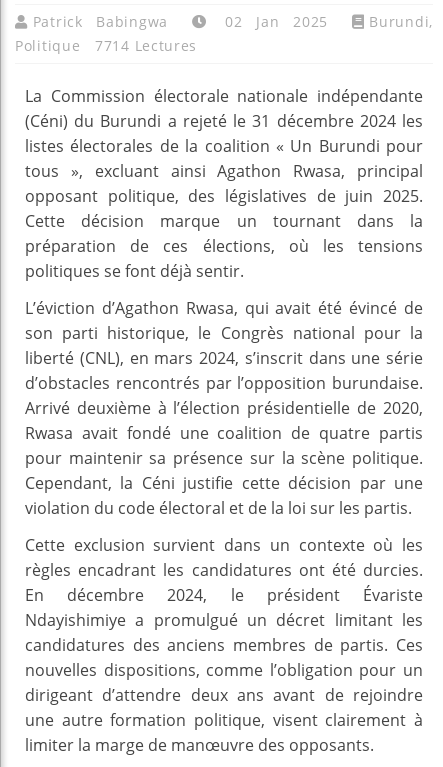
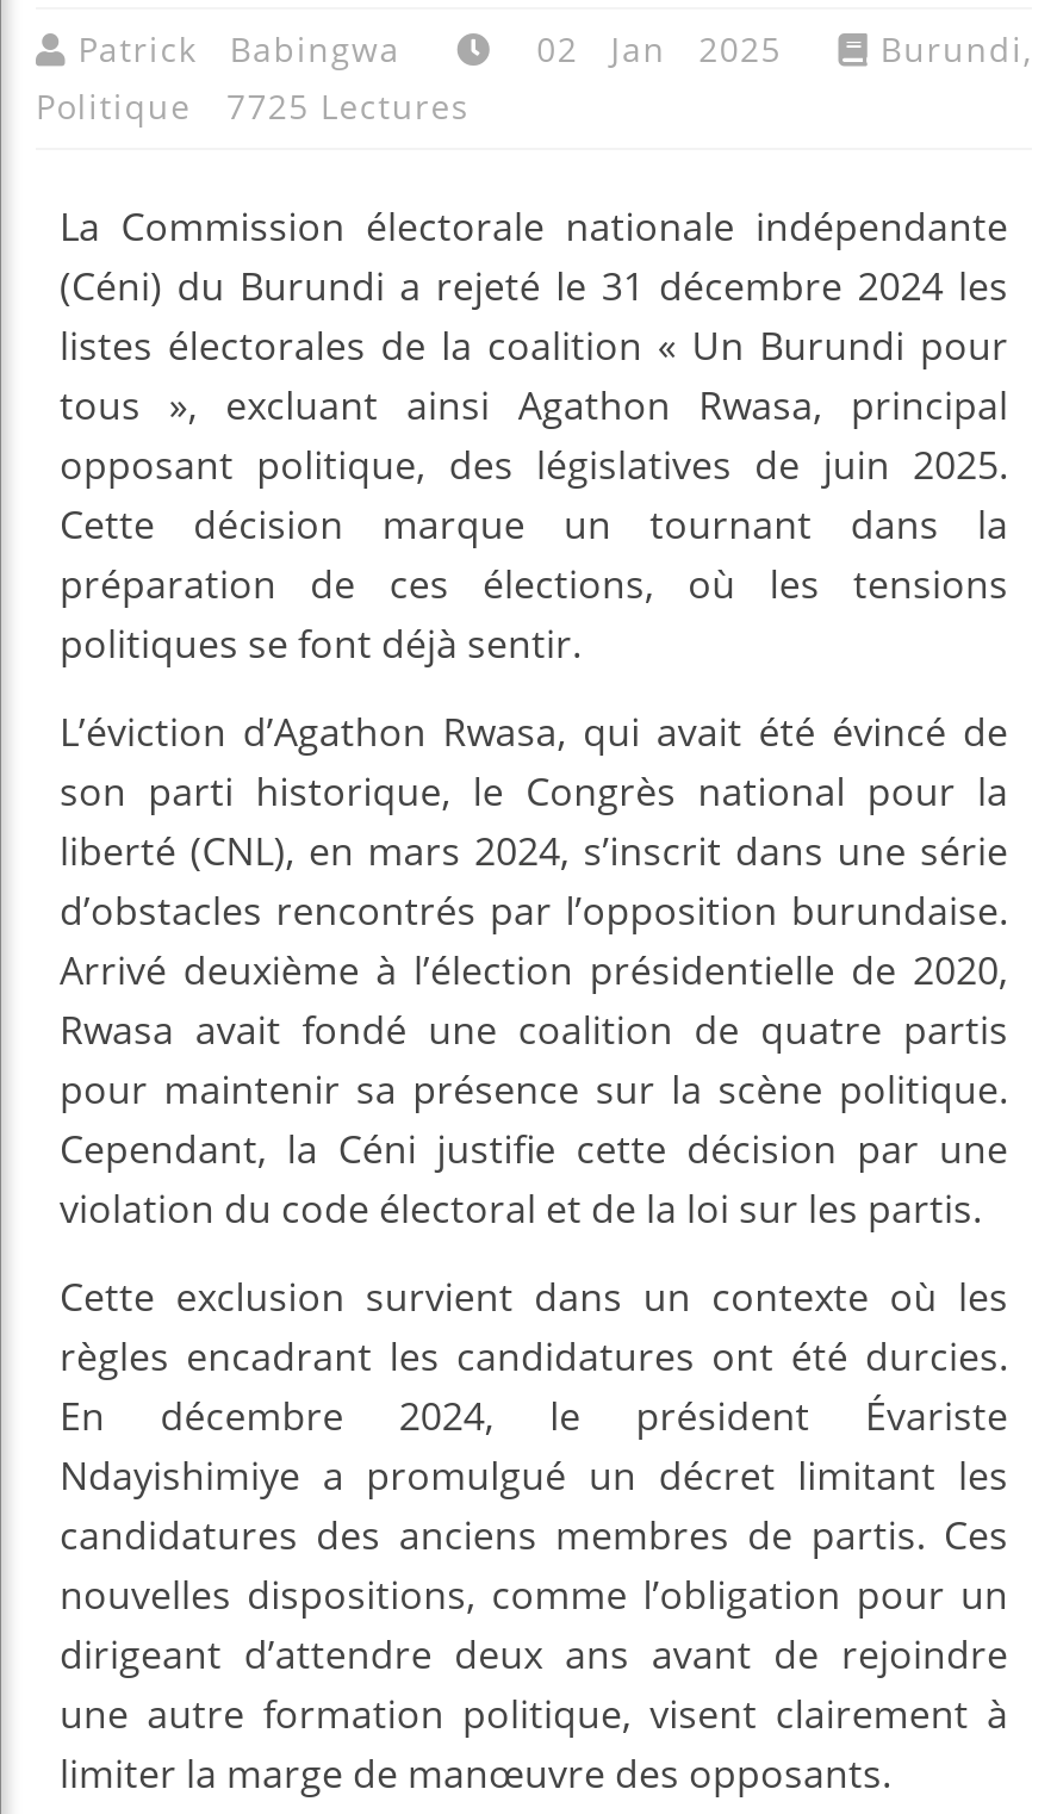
- Politique 7714 Lectures
+ Politique 7725 Lectures
